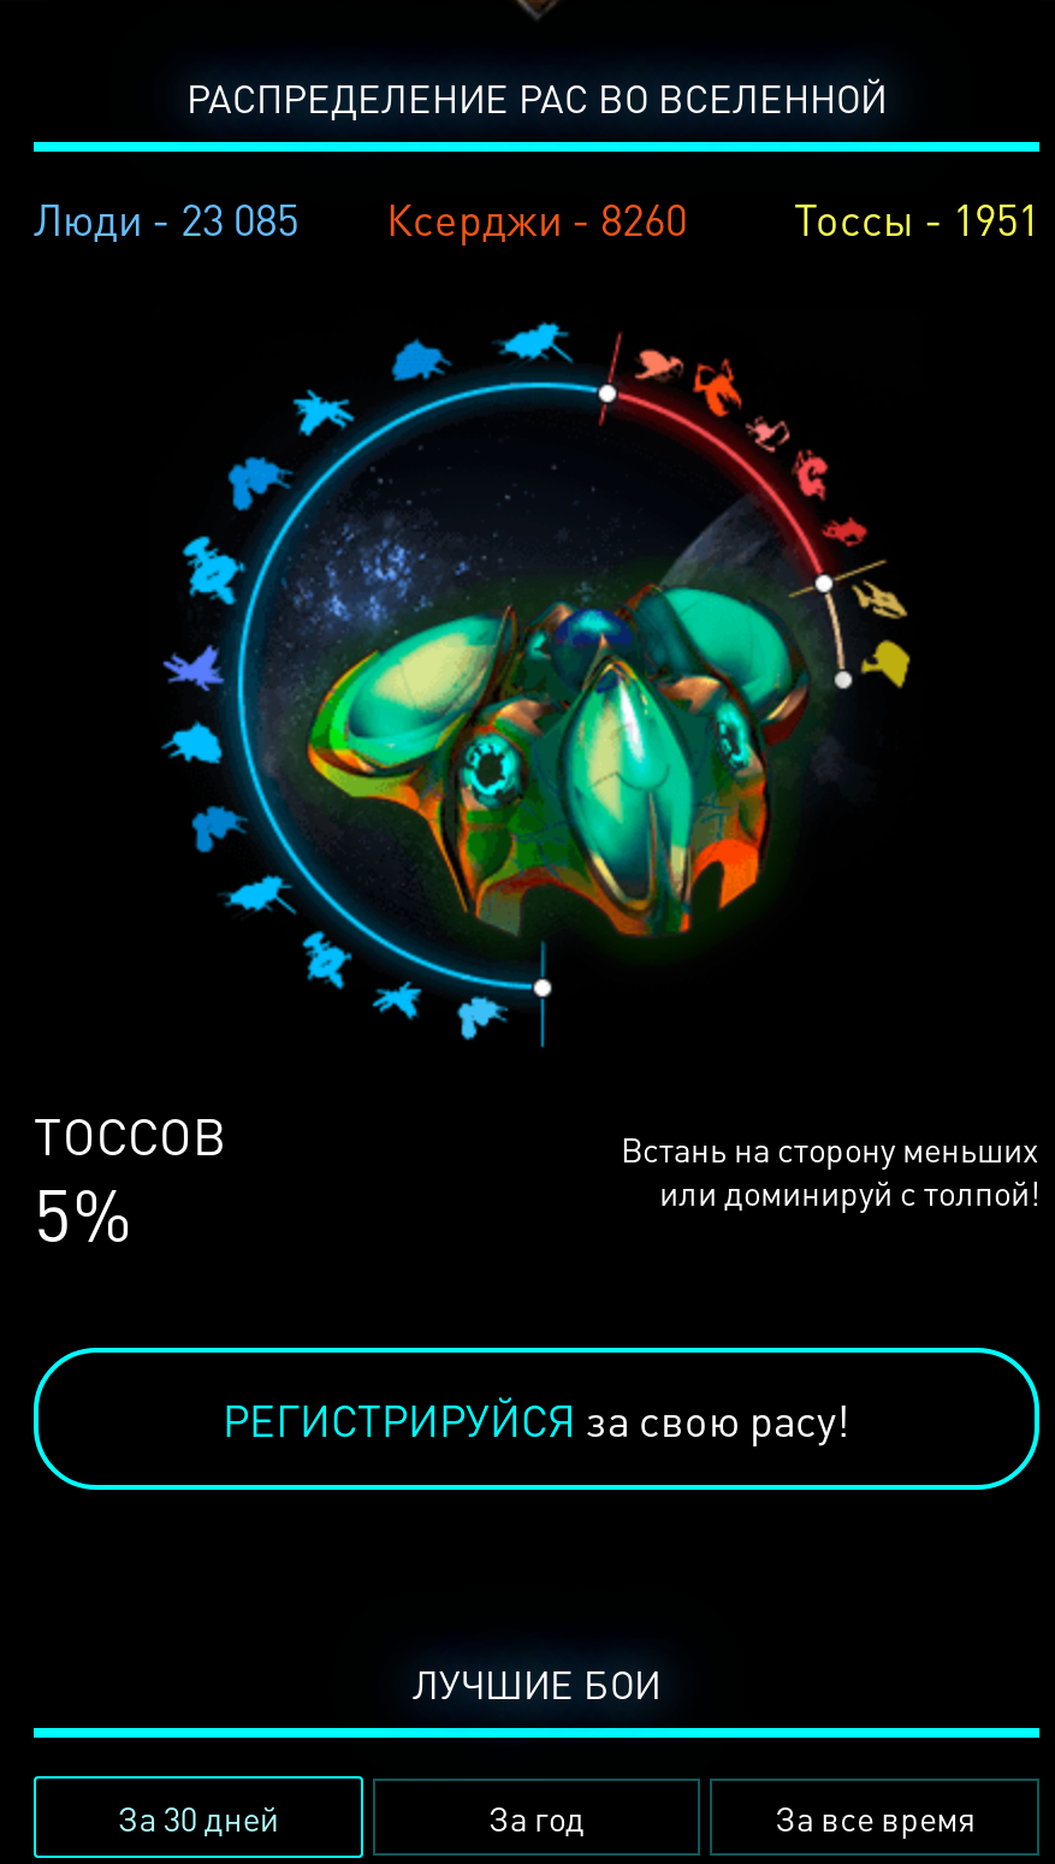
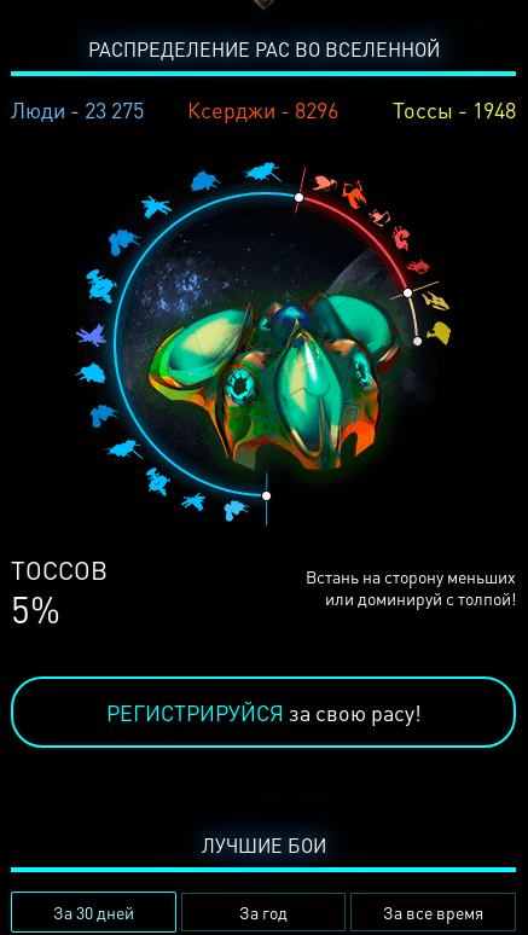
- Люди - 23 085
+ Люди - 23 275

- Ксерджи - 8260
+ Ксерджи - 8296

- Тоссы - 1951
+ Тоссы - 1948
